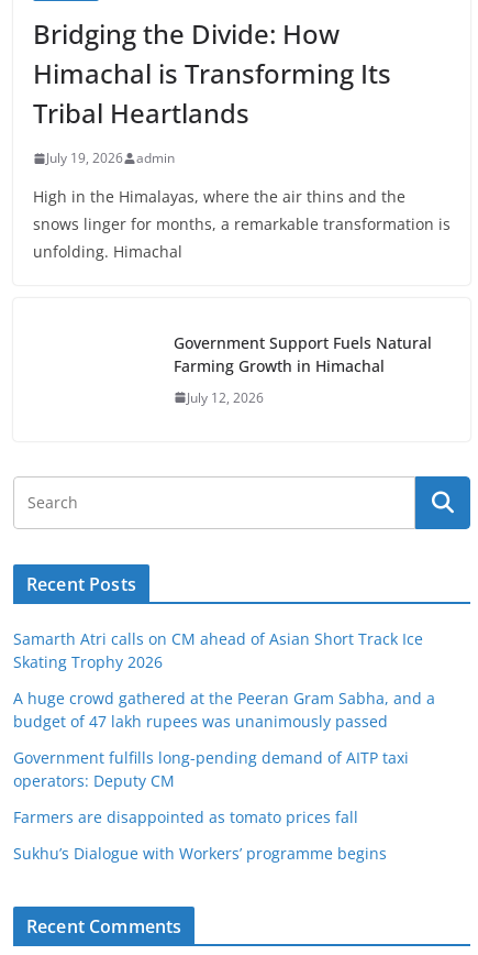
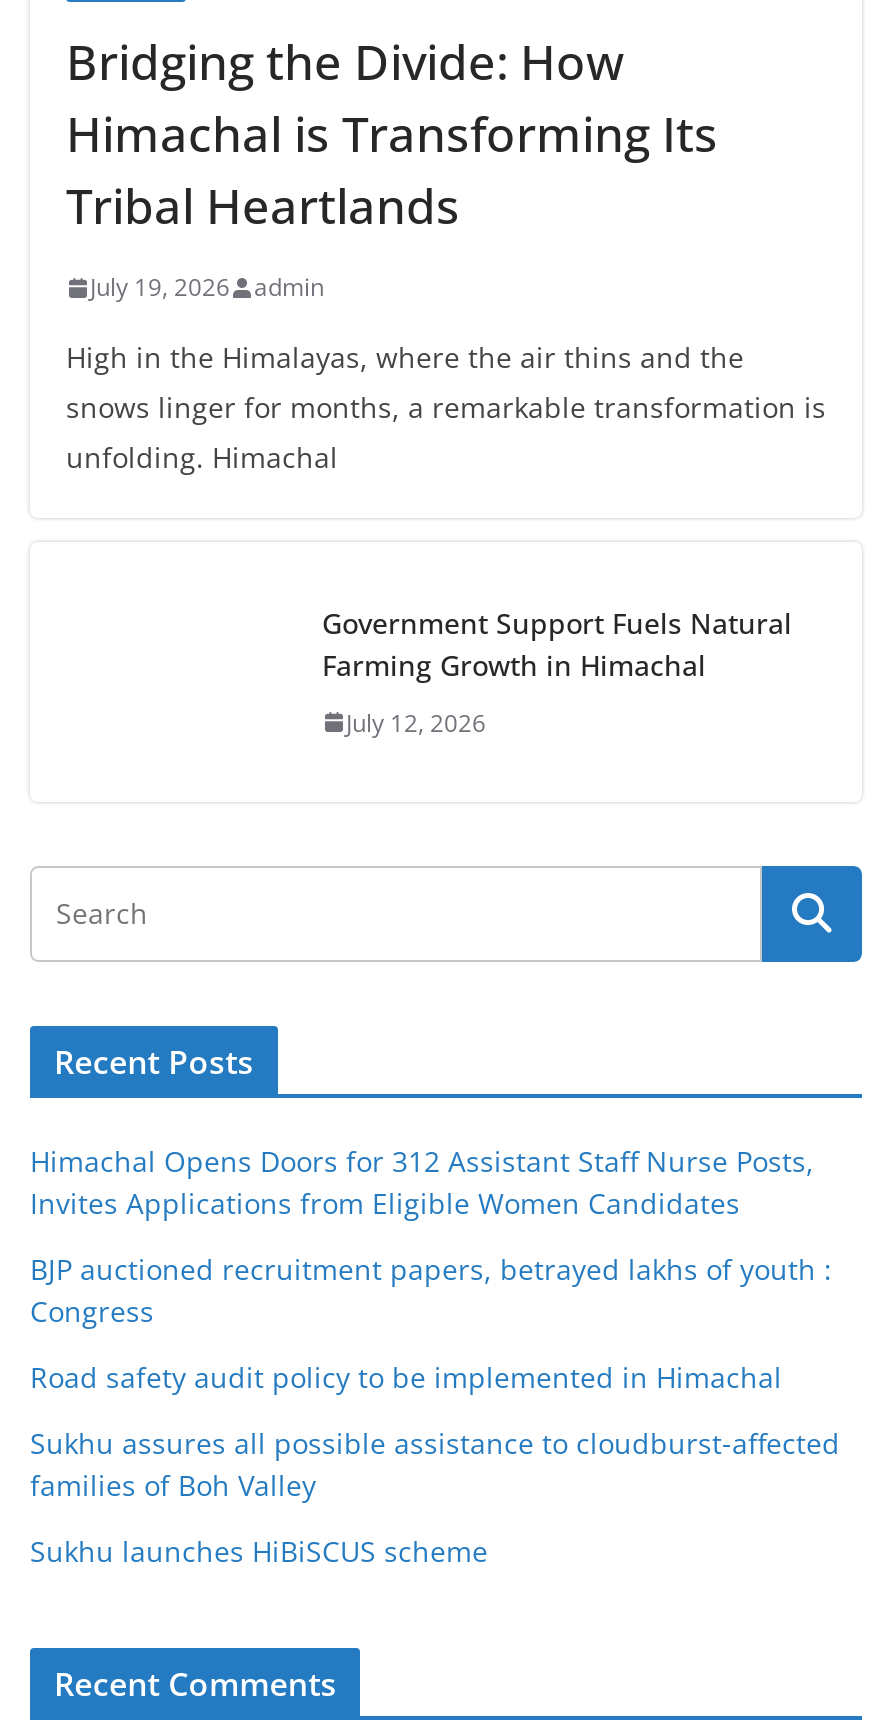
- Samarth Atri calls on CM ahead of Asian Short Track Ice
- Skating Trophy 2026
+ Himachal Opens Doors for 312 Assistant Staff Nurse Posts,
+ Invites Applications from Eligible Women Candidates

- A huge crowd gathered at the Peeran Gram Sabha, and a
- budget of 47 lakh rupees was unanimously passed
+ BJP auctioned recruitment papers, betrayed lakhs of youth :
+ Congress

- Government fulfills long-pending demand of AITP taxi
- operators: Deputy CM
+ Road safety audit policy to be implemented in Himachal

- Farmers are disappointed as tomato prices fall
+ Sukhu assures all possible assistance to cloudburst-affected
+ families of Boh Valley

- Sukhu’s Dialogue with Workers’ programme begins
+ Sukhu launches HiBiSCUS scheme
